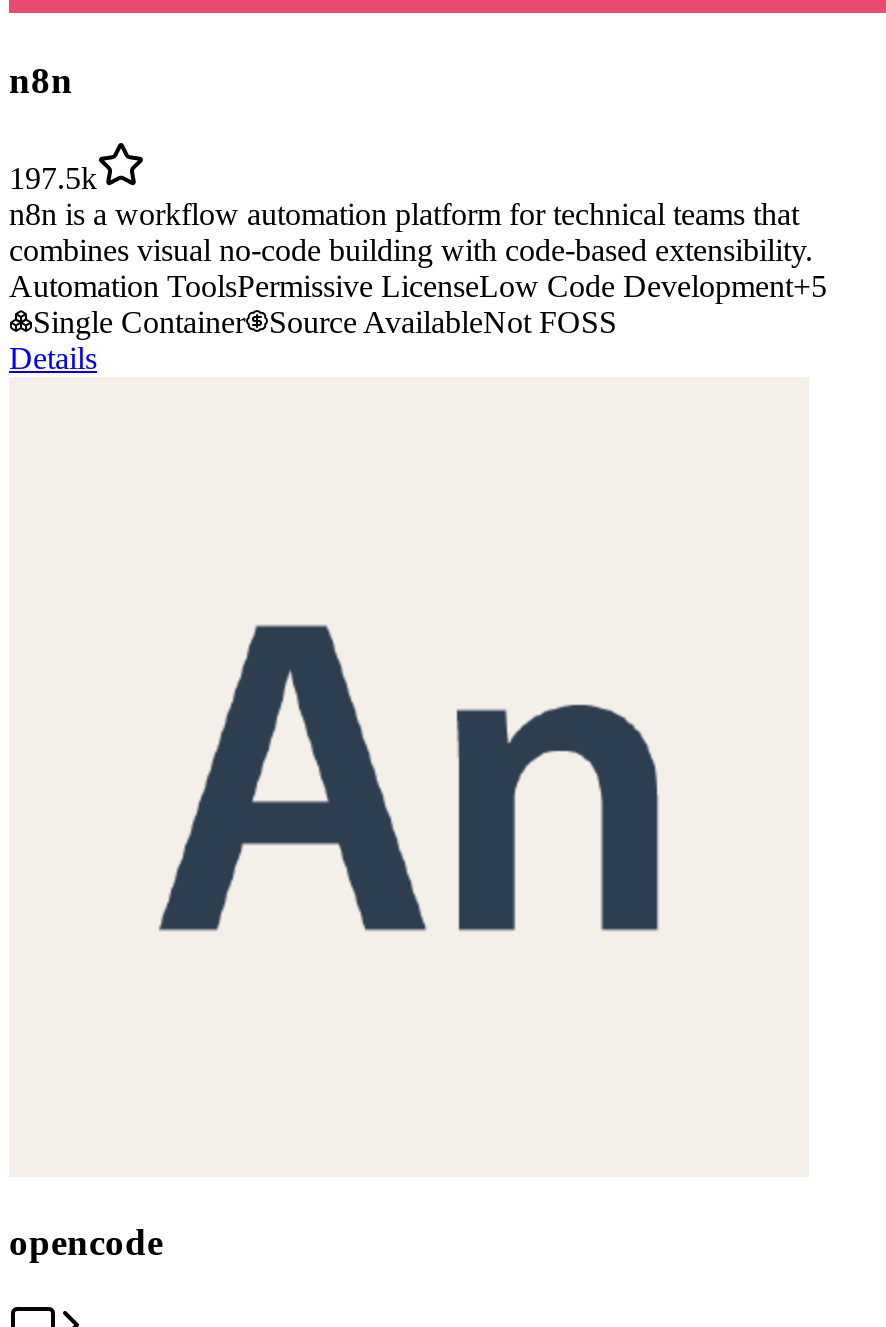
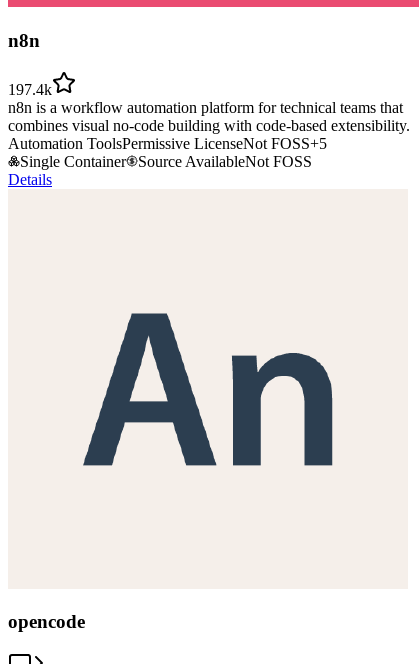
- 197.5k
+ 197.4k

- Automation ToolsPermissive LicenseLow Code Development+5
+ Automation ToolsPermissive LicenseNot FOSS+5
